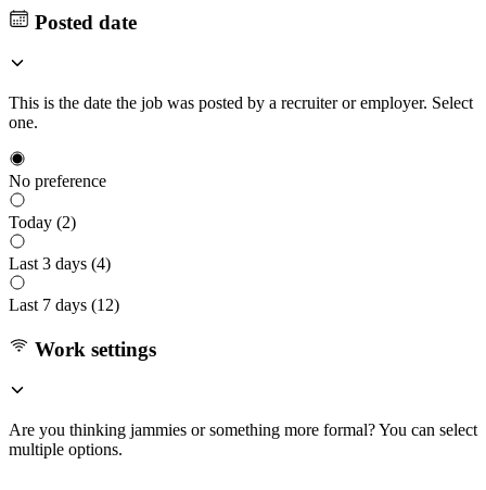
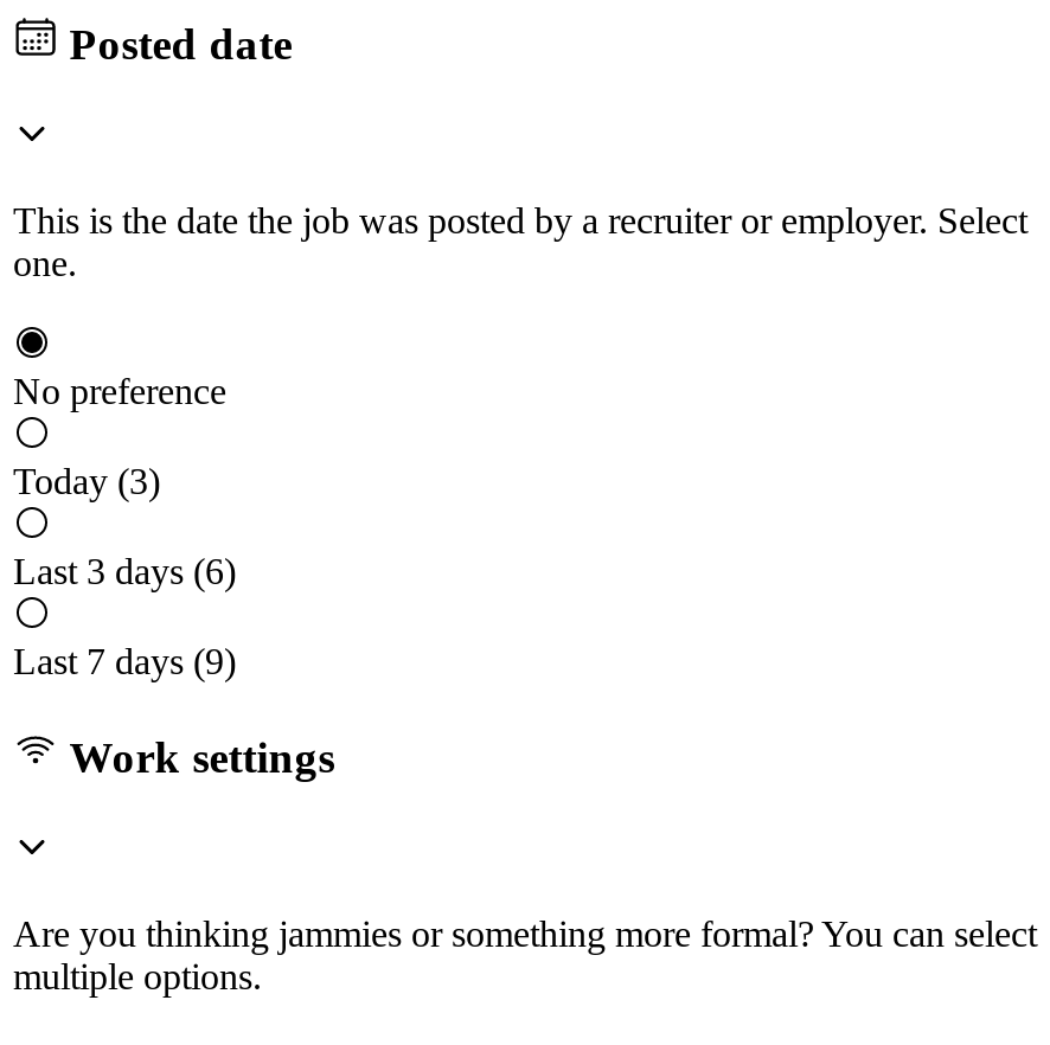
- Today (2)
+ Today (3)

- Last 3 days (4)
+ Last 3 days (6)

- Last 7 days (12)
+ Last 7 days (9)
